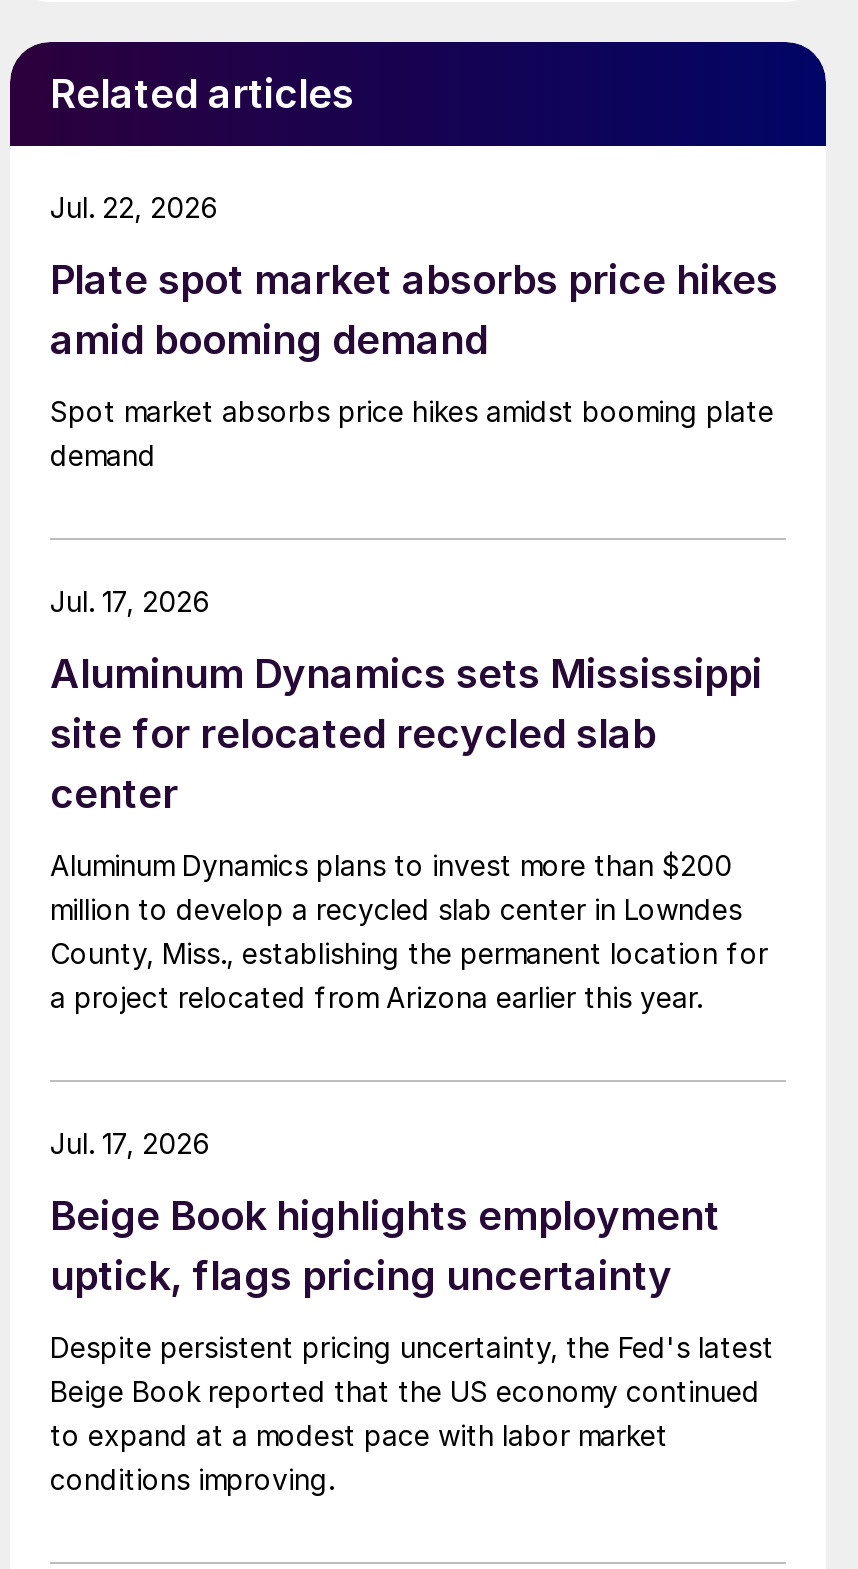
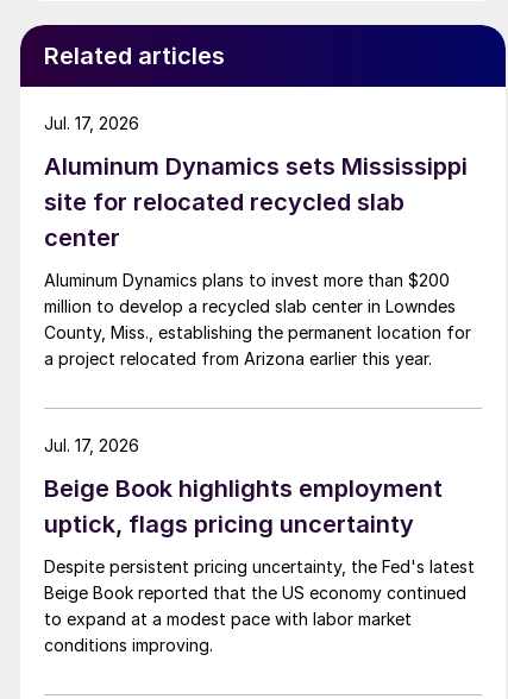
- Jul. 22, 2026

- Plate spot market absorbs price hikes
- amid booming demand
- Spot market absorbs price hikes amidst booming plate
- demand
